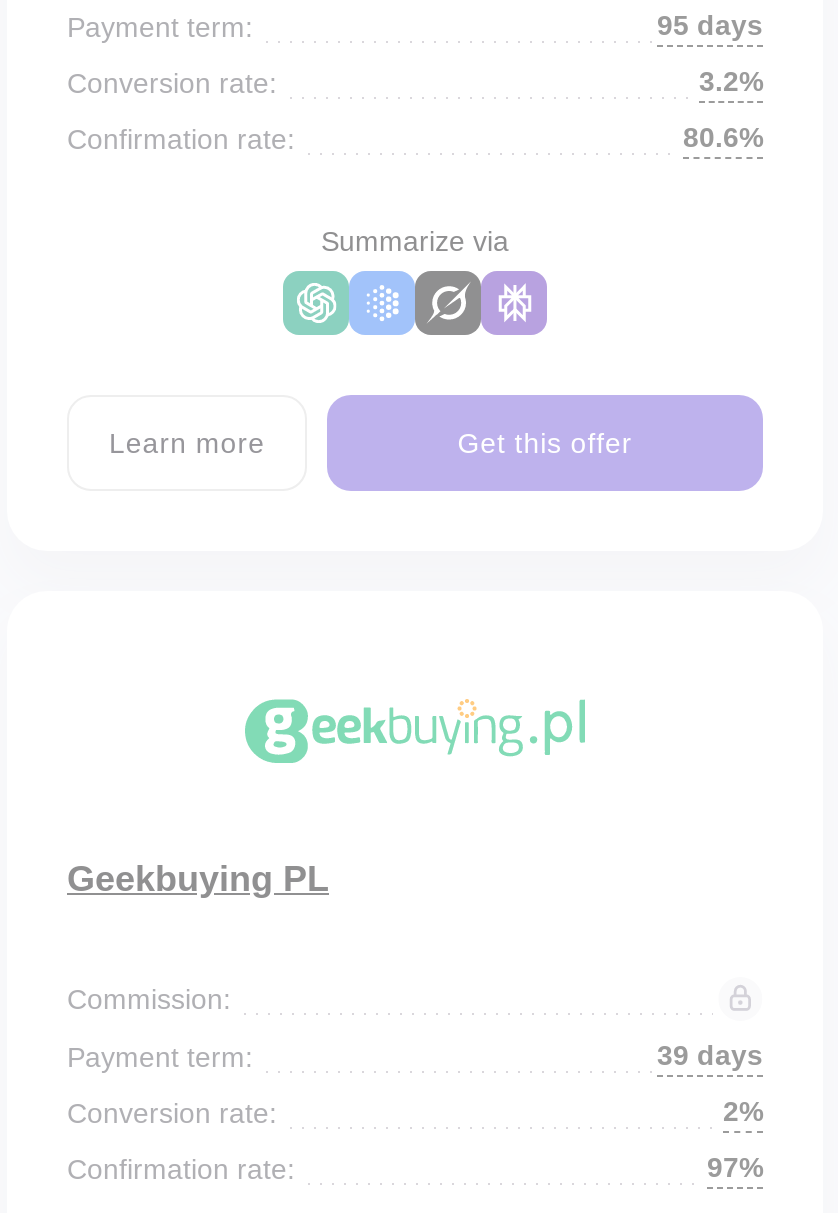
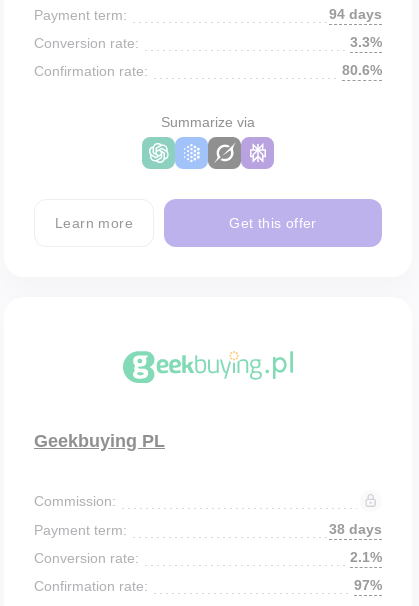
- 95 days
+ 94 days

- 3.2%
+ 3.3%

- 39 days
+ 38 days

- 2%
+ 2.1%
